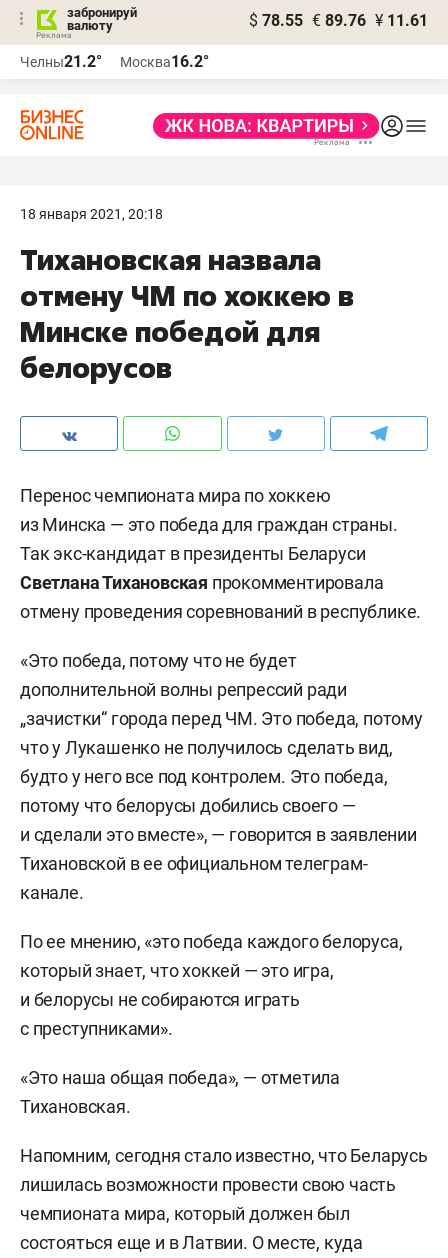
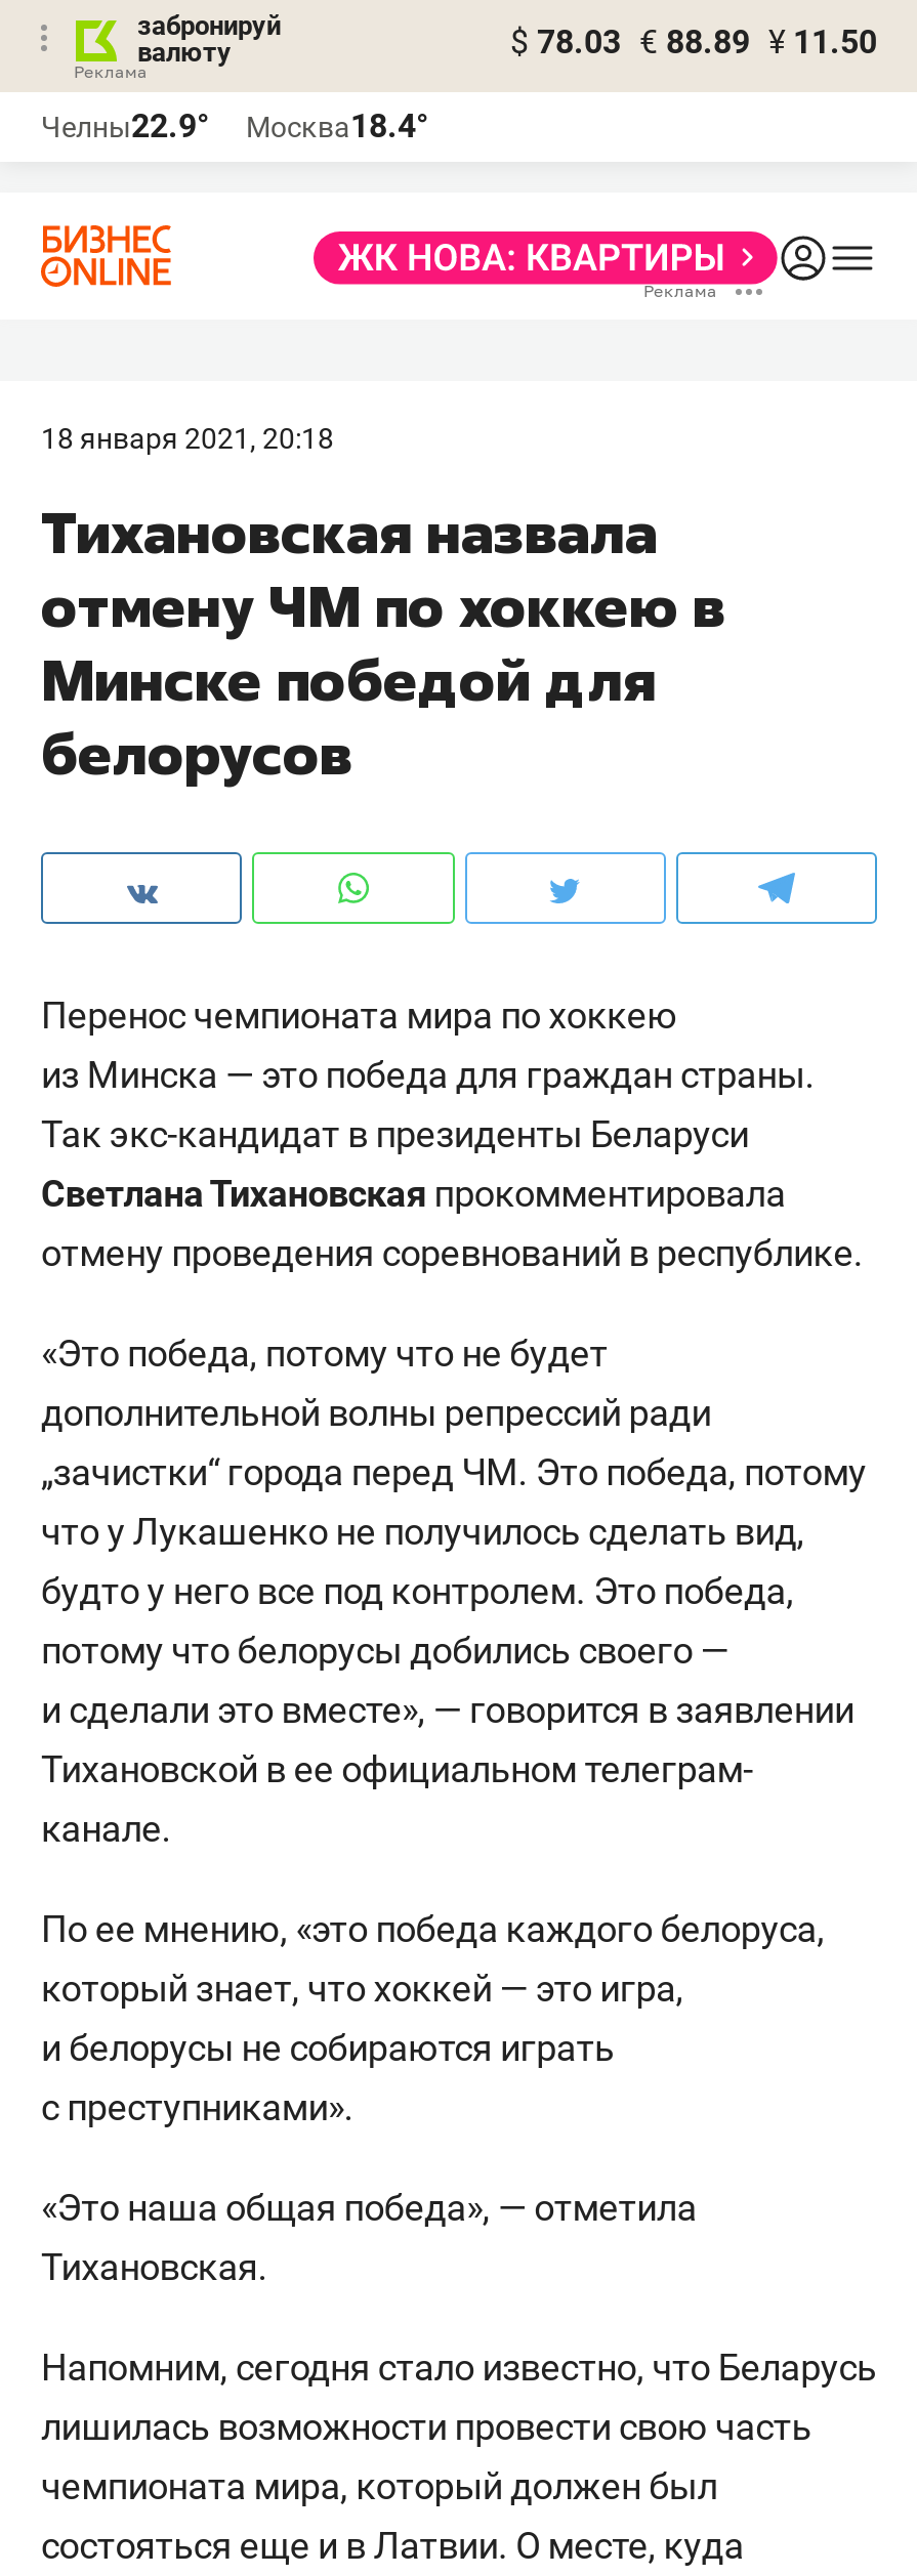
- $ 78.55 € 89.76 ¥ 11.61
+ $ 78.03 € 88.89 ¥ 11.50

- Челны21.2°
+ Челны22.9°

- Москва16.2°
+ Москва18.4°
